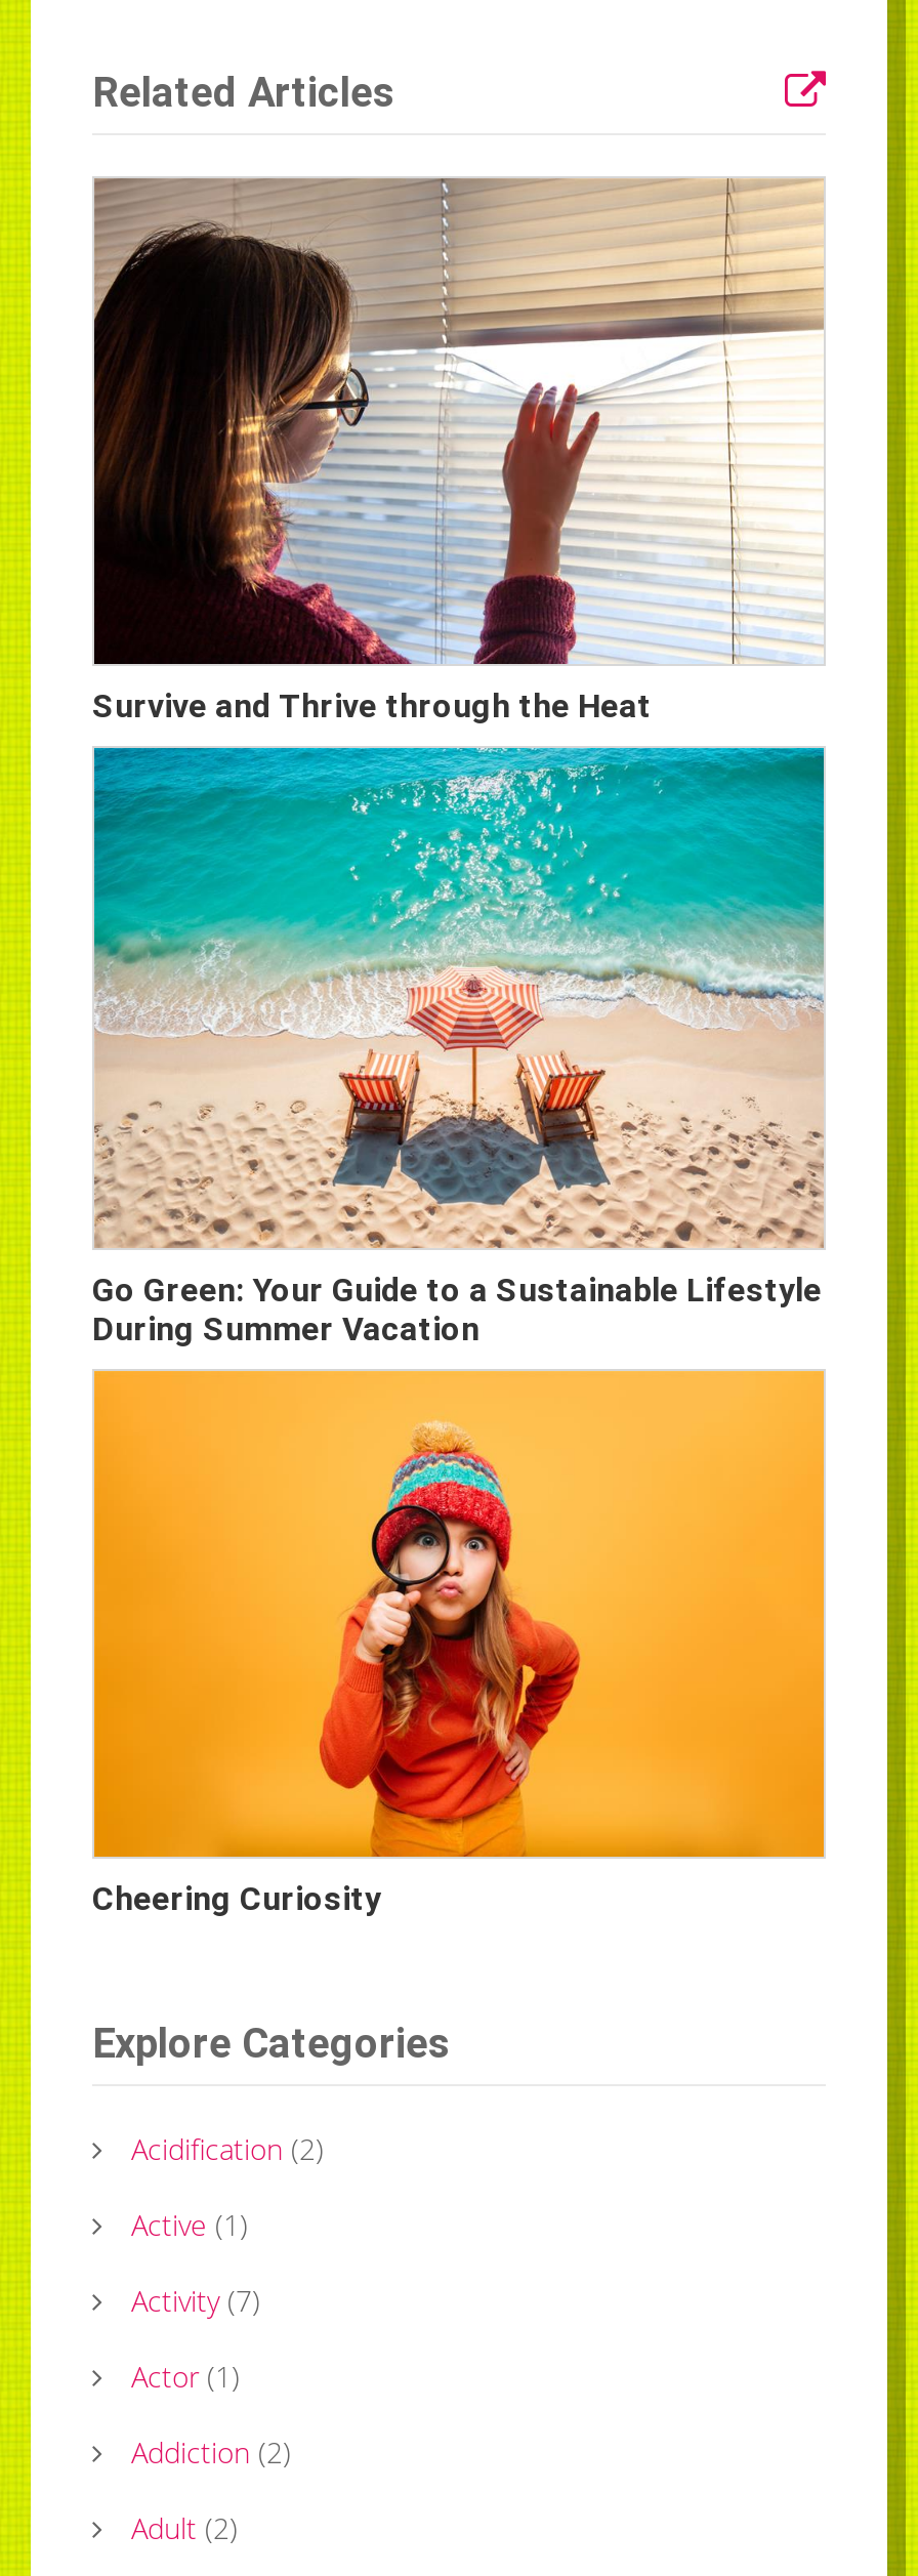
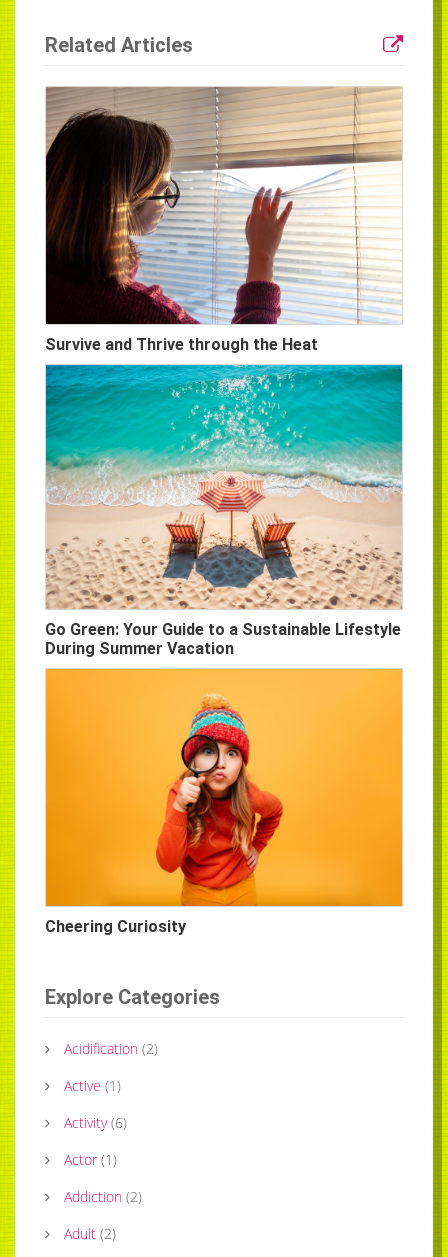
- Activity (7)
+ Activity (6)
